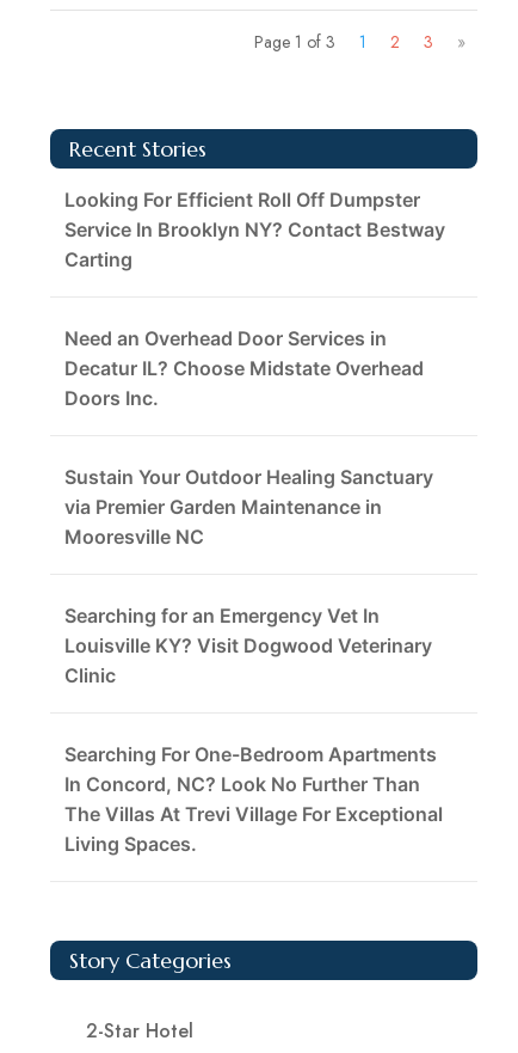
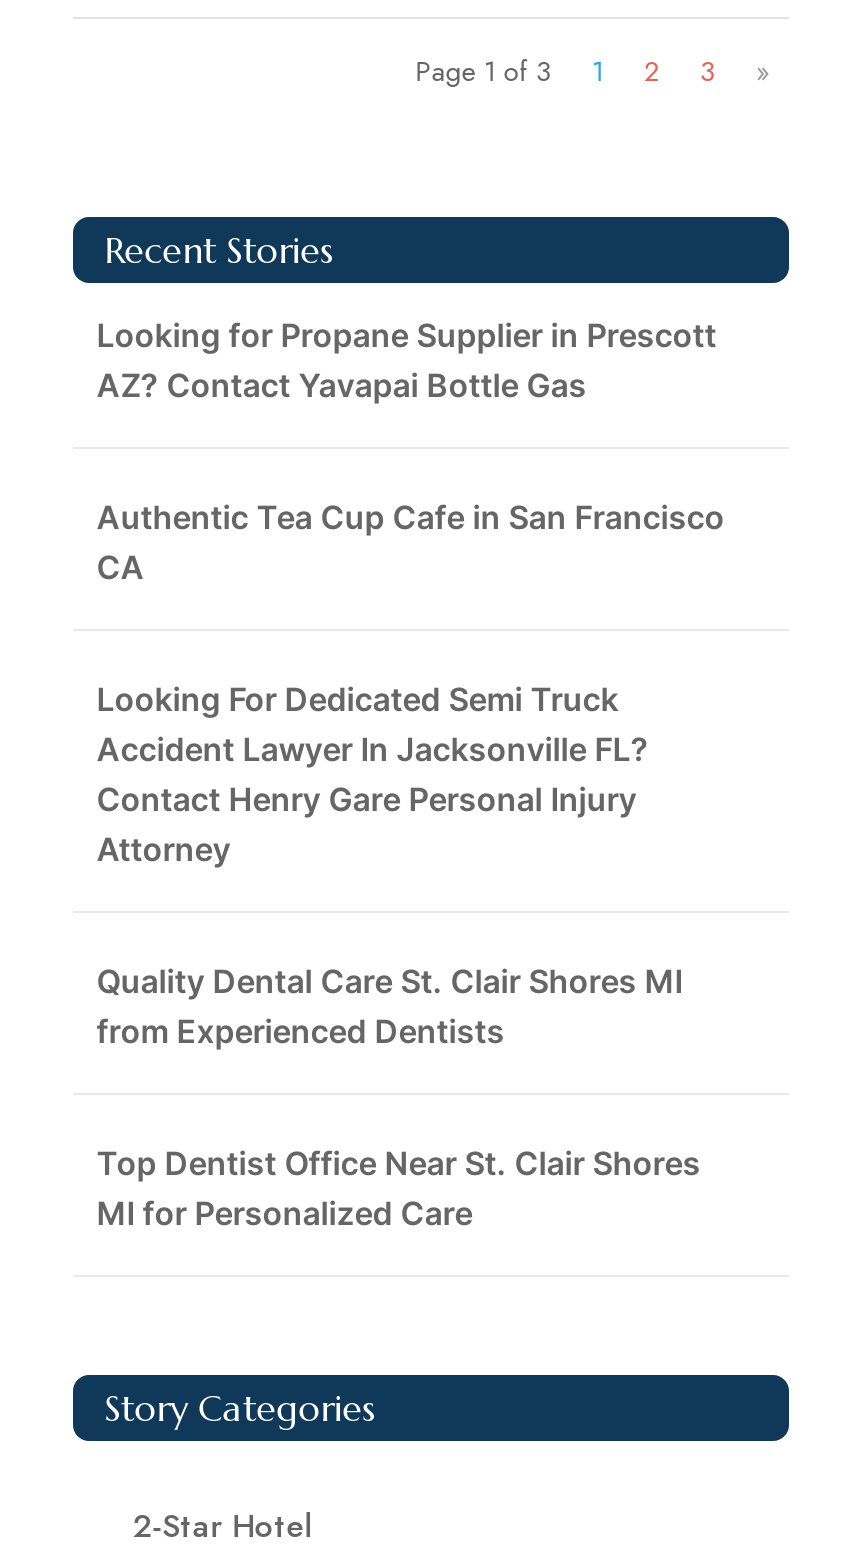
- Looking For Efficient Roll Off Dumpster
- Service In Brooklyn NY? Contact Bestway
- Carting
+ Looking for Propane Supplier in Prescott
+ AZ? Contact Yavapai Bottle Gas

- Need an Overhead Door Services in
- Decatur IL? Choose Midstate Overhead
- Doors Inc.
+ Authentic Tea Cup Cafe in San Francisco
+ CA

- Sustain Your Outdoor Healing Sanctuary
- via Premier Garden Maintenance in
- Mooresville NC
+ Looking For Dedicated Semi Truck
+ Accident Lawyer In Jacksonville FL?
+ Contact Henry Gare Personal Injury
+ Attorney

- Searching for an Emergency Vet In
- Louisville KY? Visit Dogwood Veterinary
- Clinic
+ Quality Dental Care St. Clair Shores MI
+ from Experienced Dentists

- Searching For One-Bedroom Apartments
- In Concord, NC? Look No Further Than
- The Villas At Trevi Village For Exceptional
- Living Spaces.
+ Top Dentist Office Near St. Clair Shores
+ MI for Personalized Care
